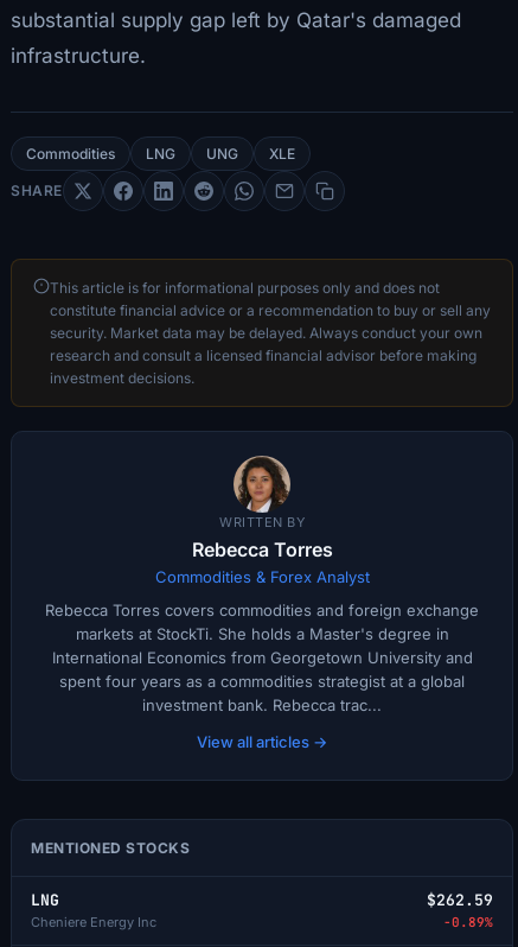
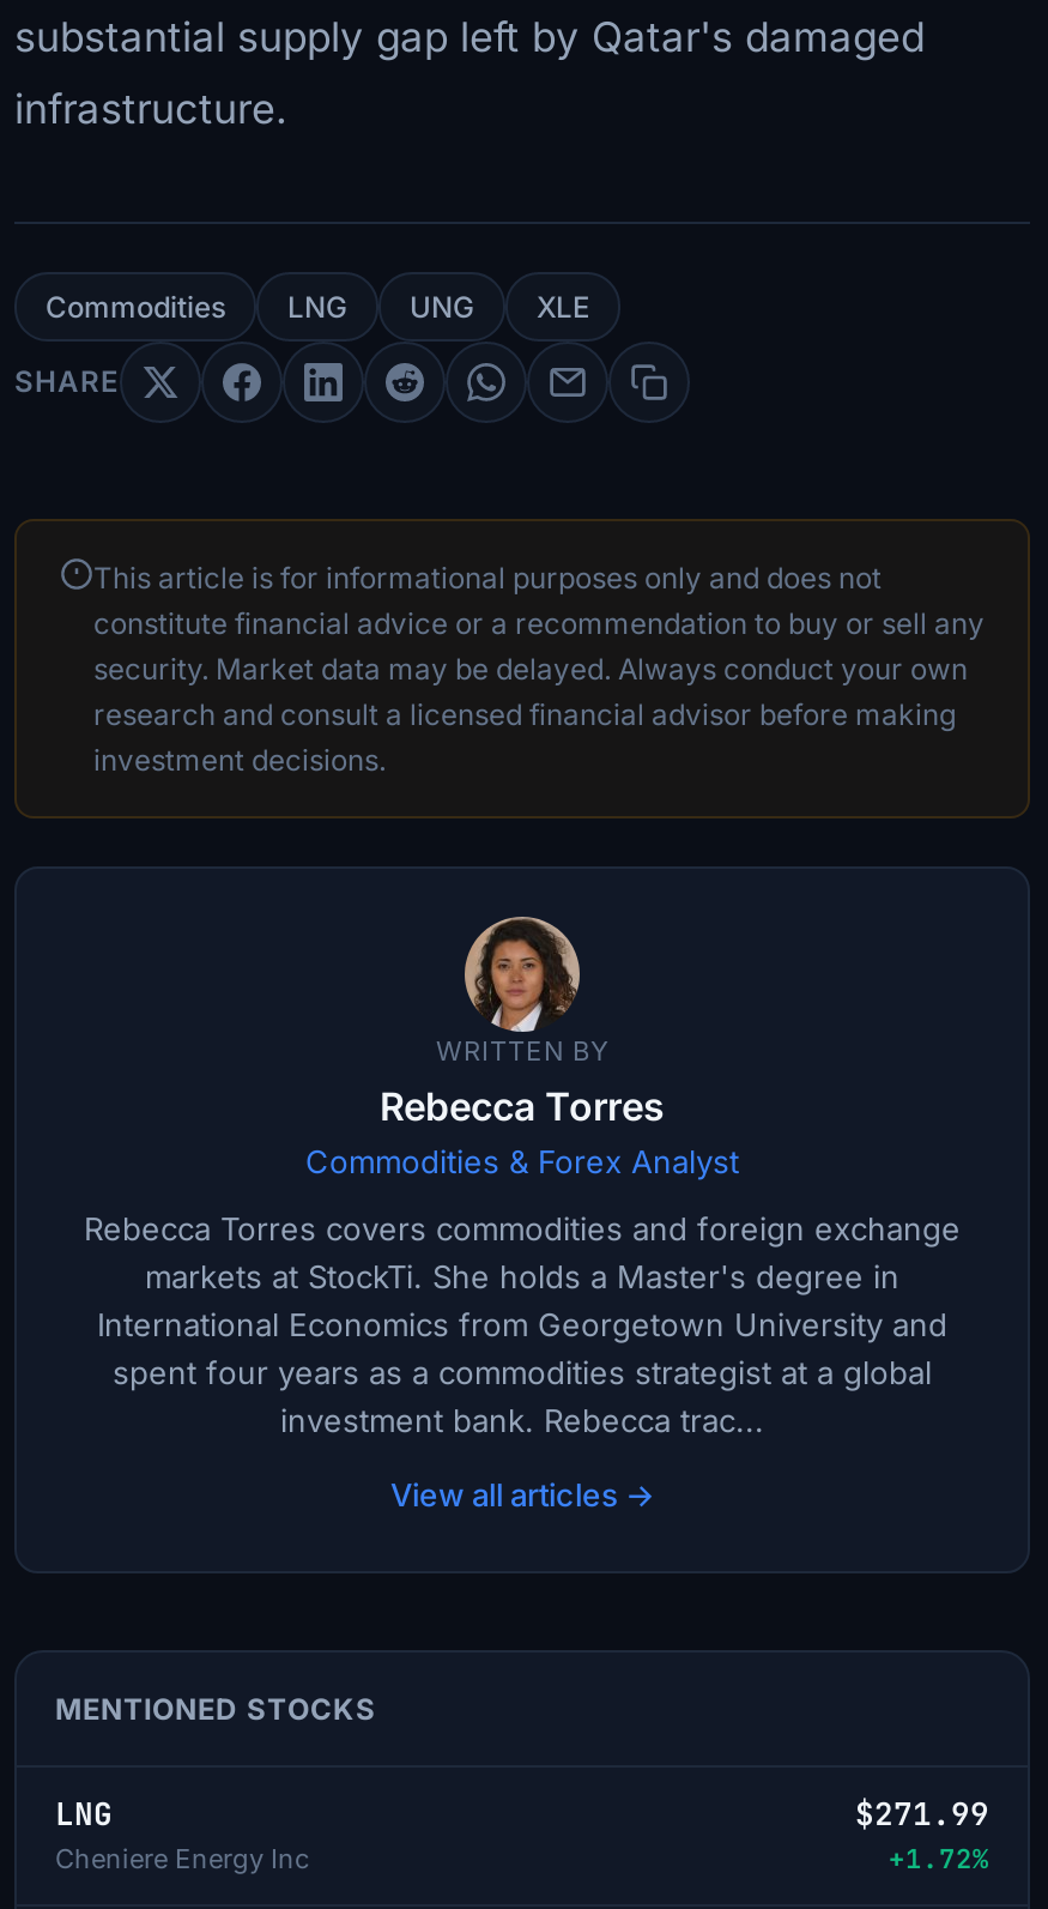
- $262.59
+ $271.99

- -0.89%
+ +1.72%
